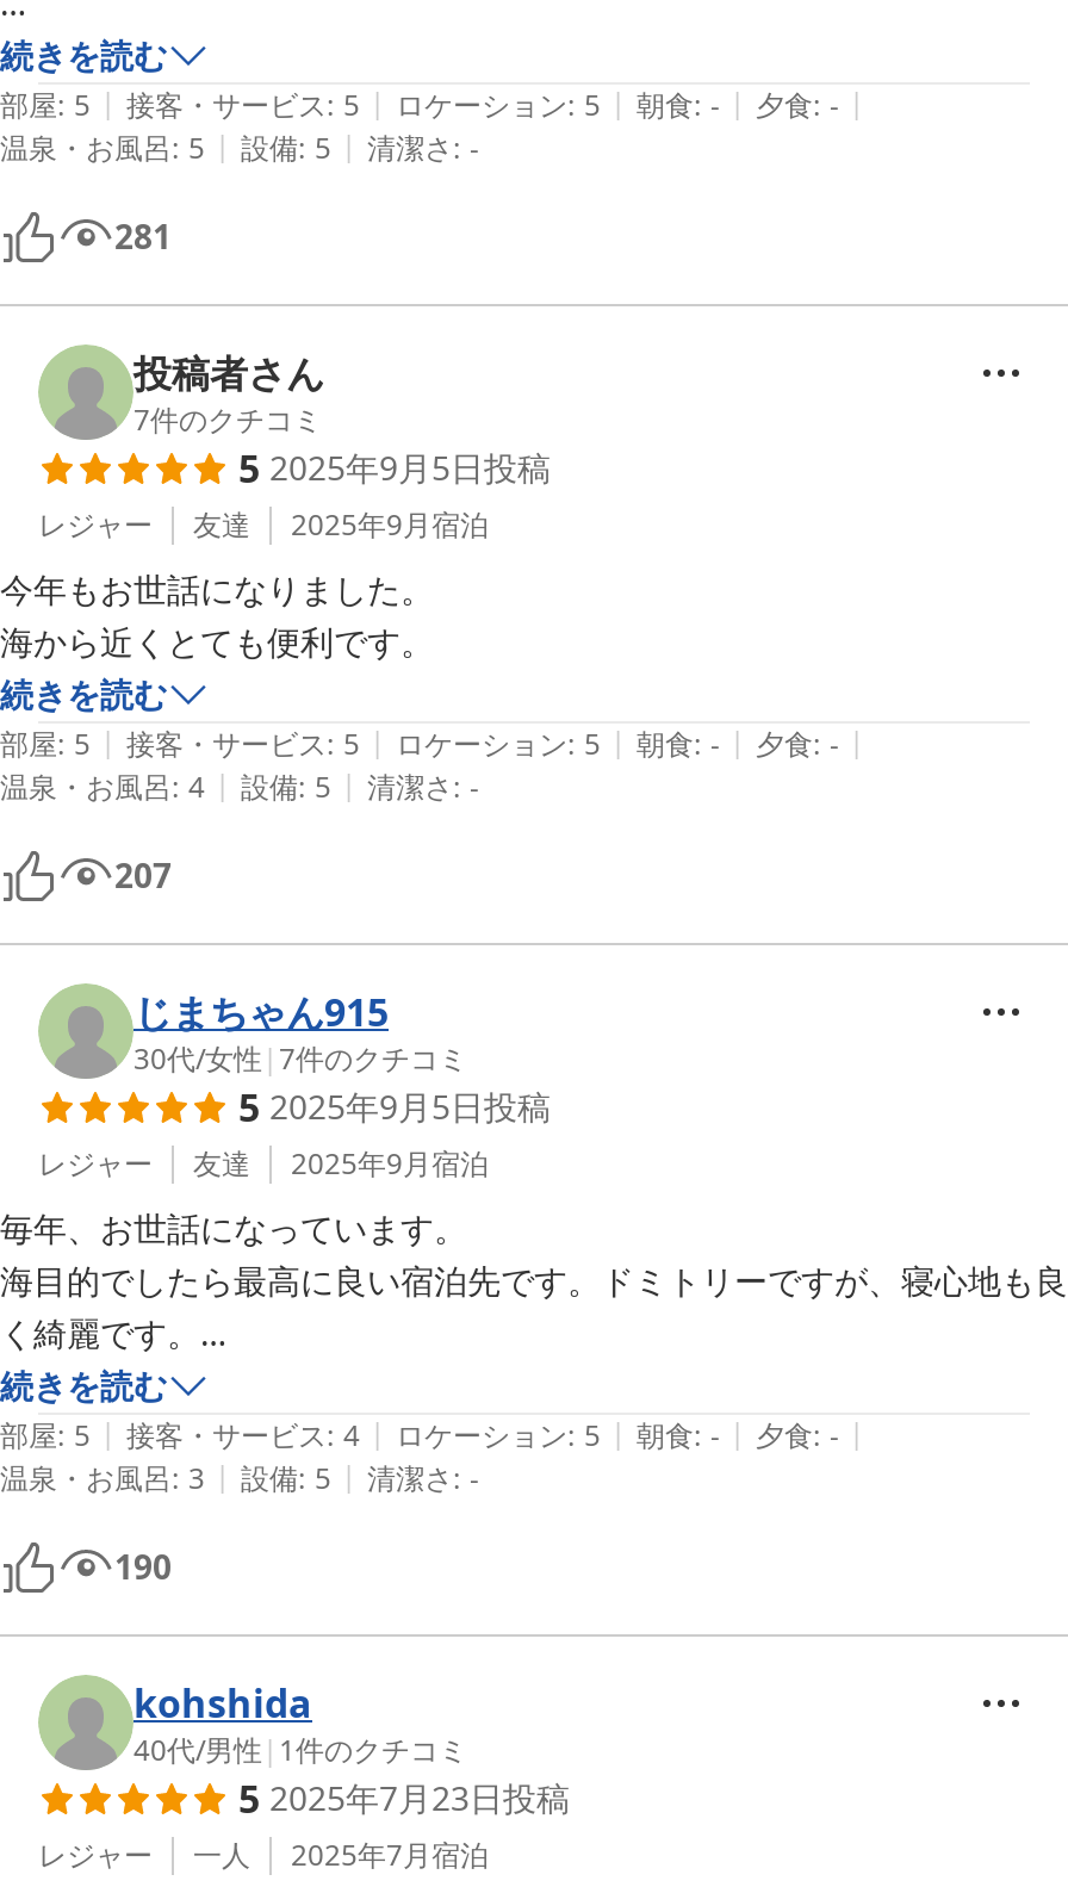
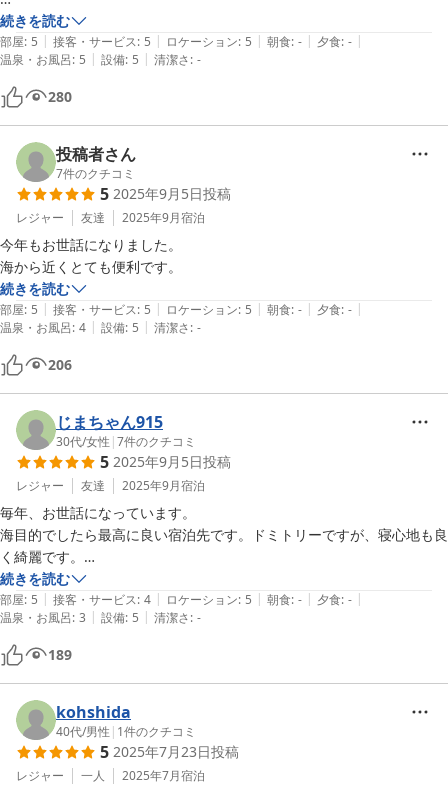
- 281
+ 280

- 207
+ 206

- 190
+ 189
